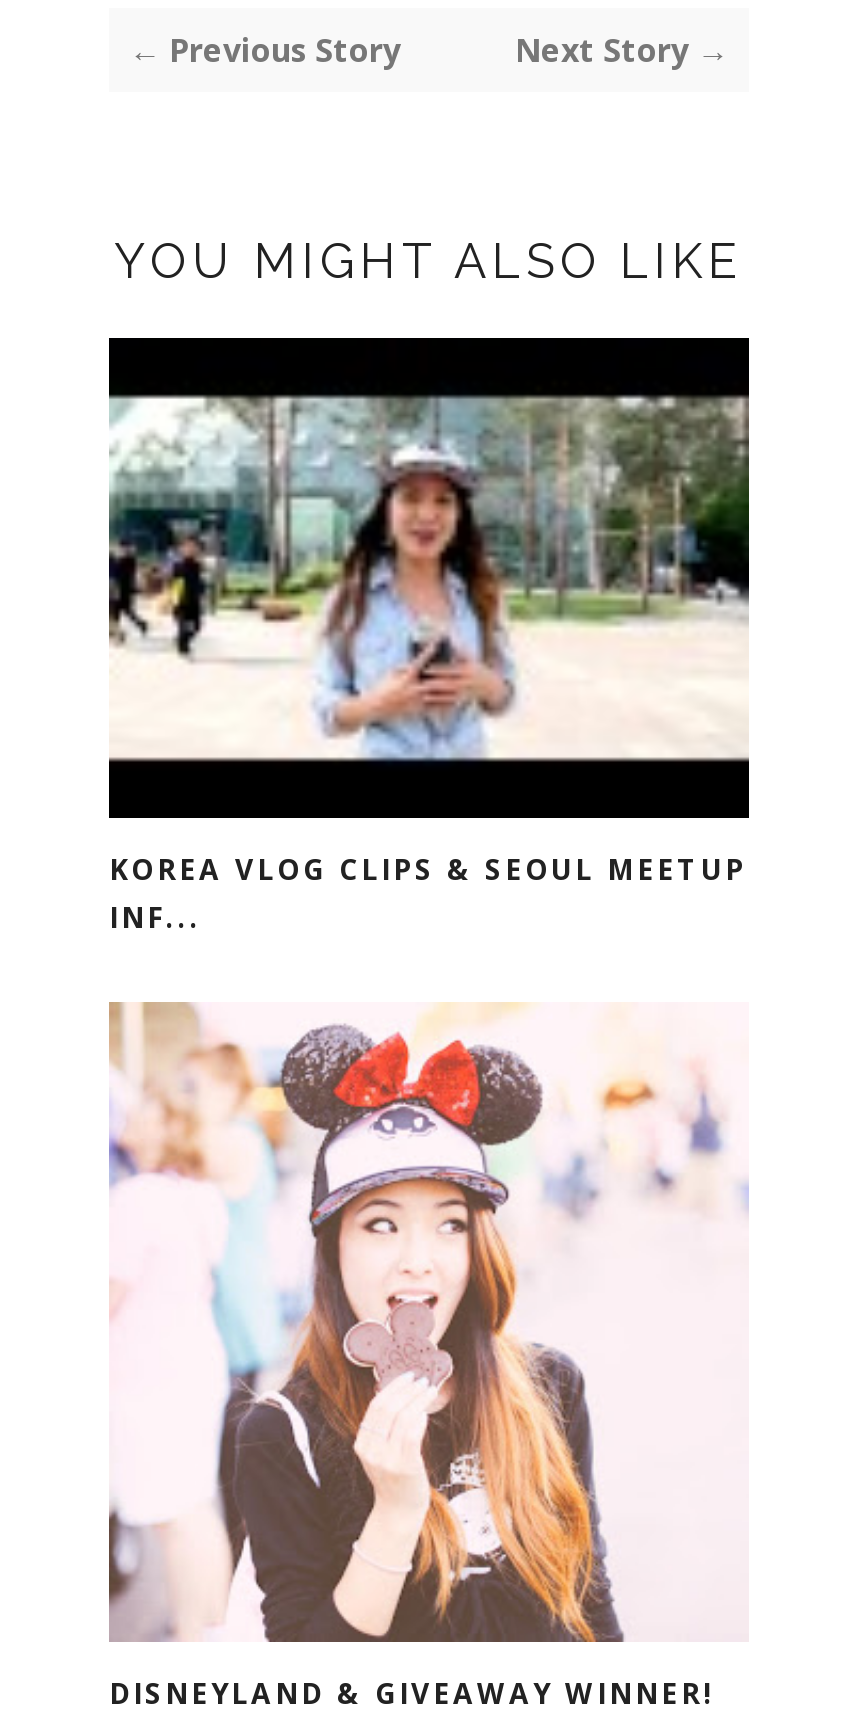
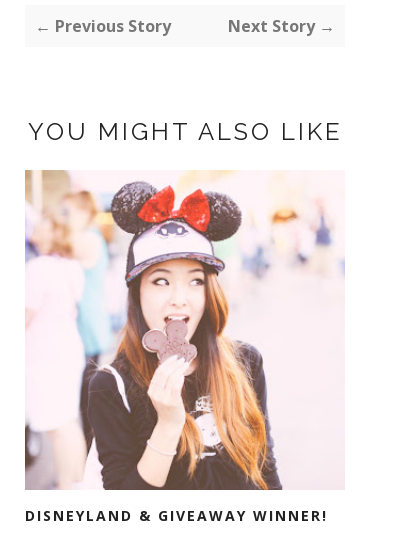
- [image]
- KOREA VLOG CLIPS & SEOUL MEETUP
- INF...
